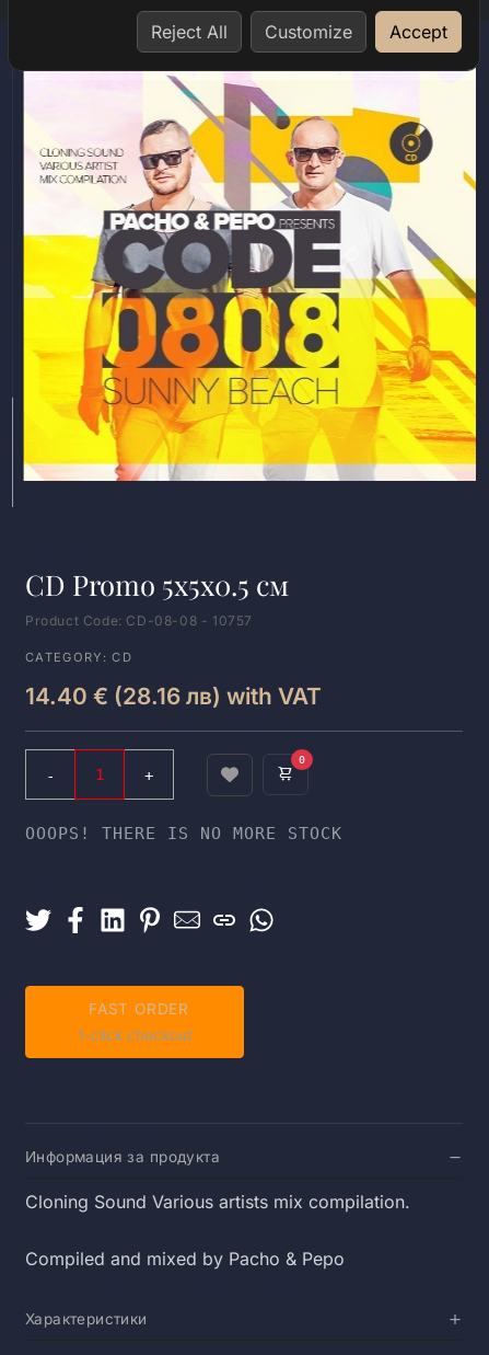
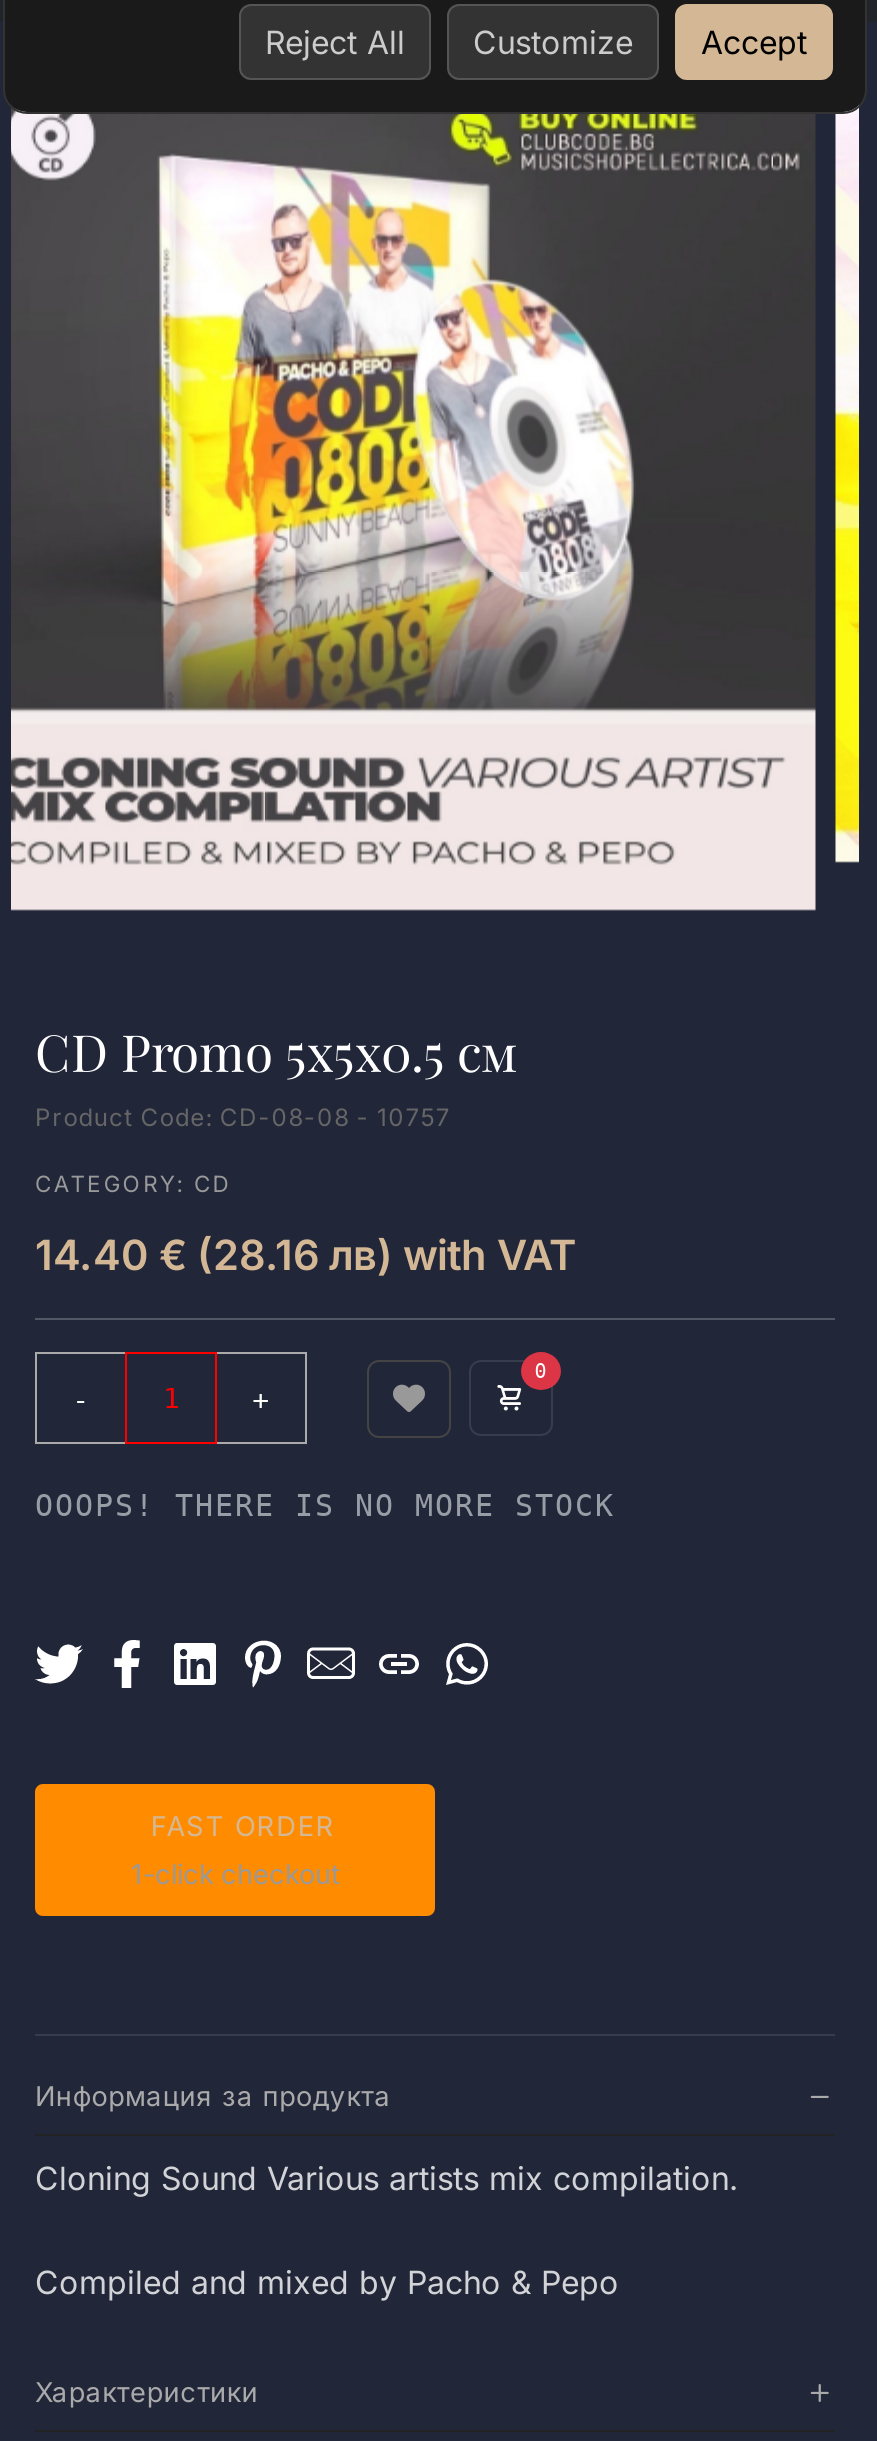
- [image]
+ [image]
